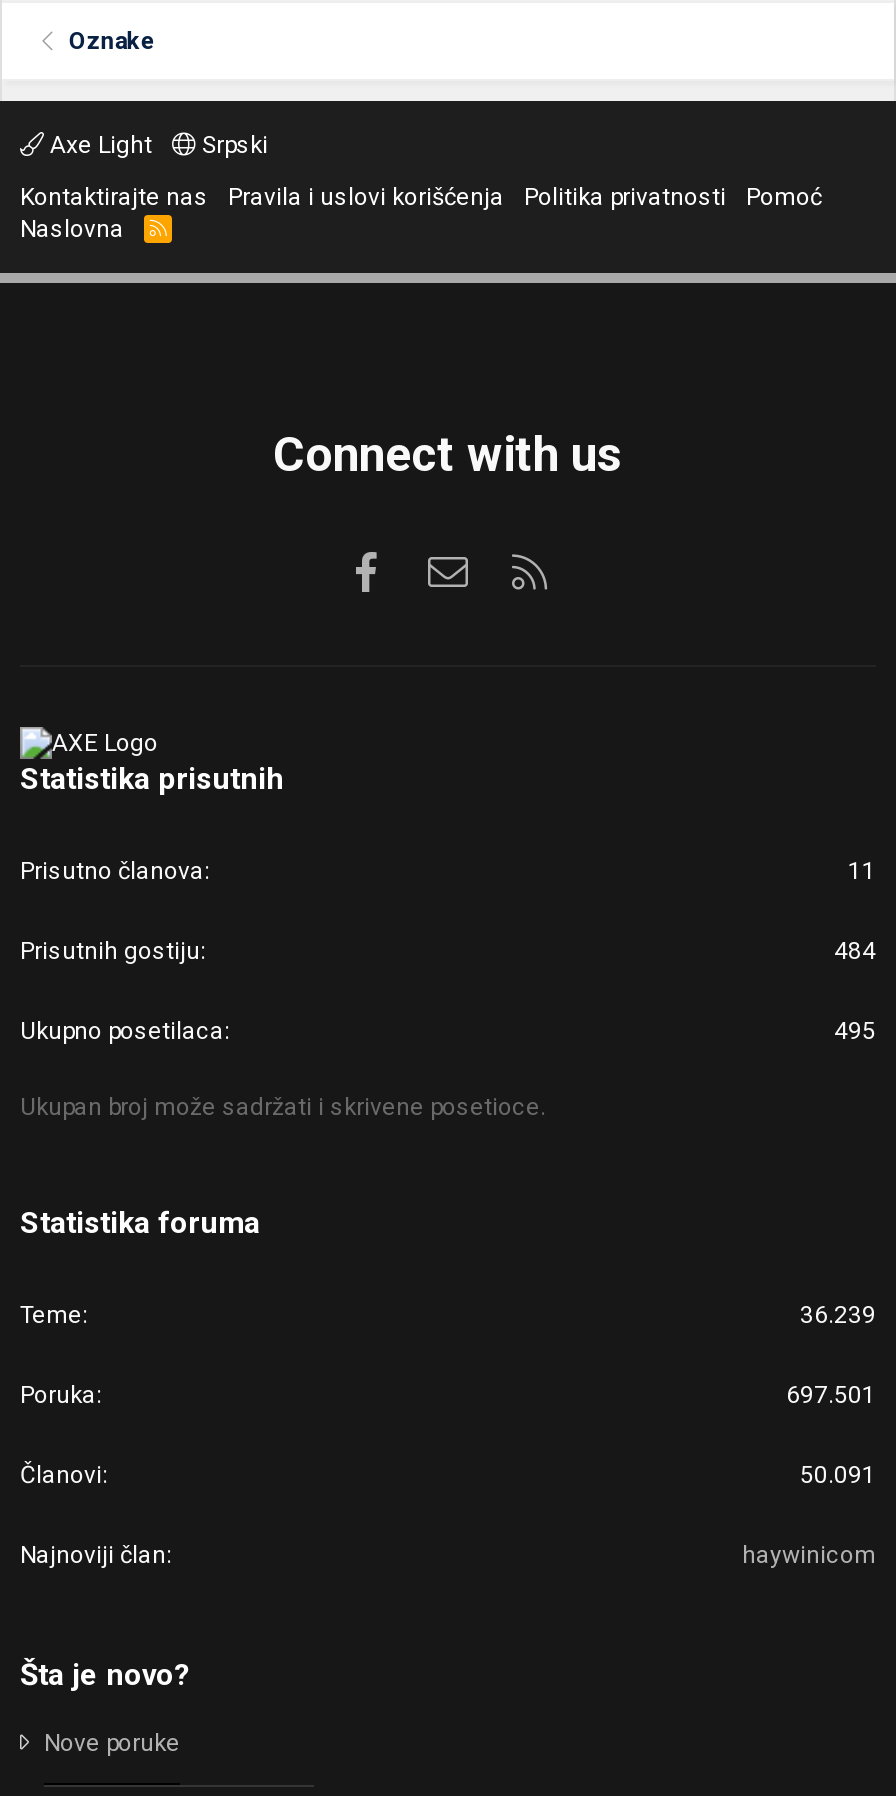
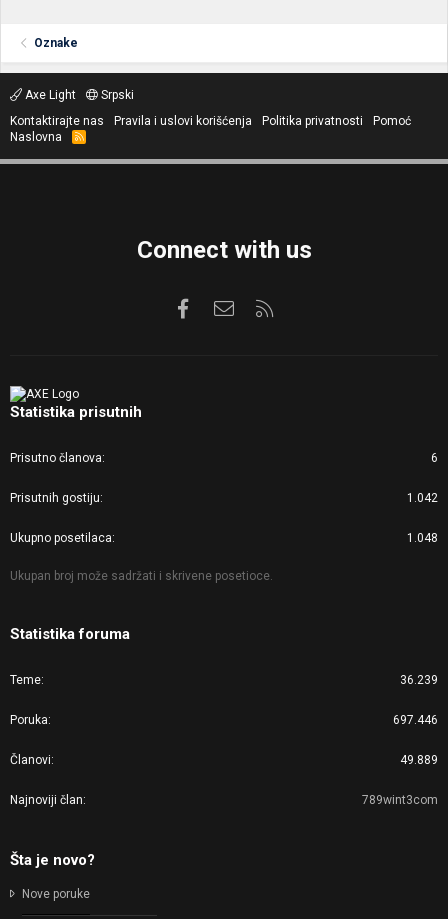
- 11
+ 6

- 484
+ 1.042

- 495
+ 1.048

- 697.501
+ 697.446

- 50.091
+ 49.889

- haywinicom
+ 789wint3com
